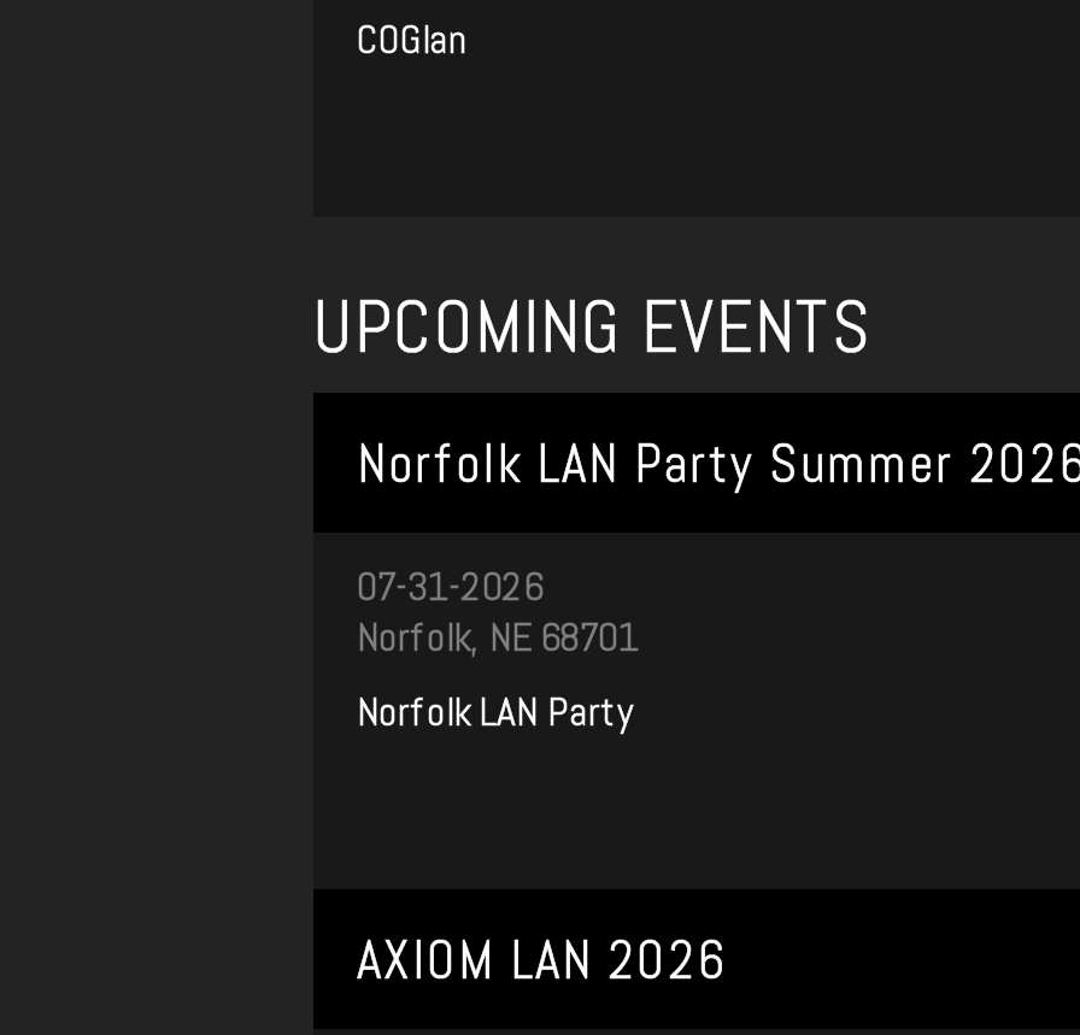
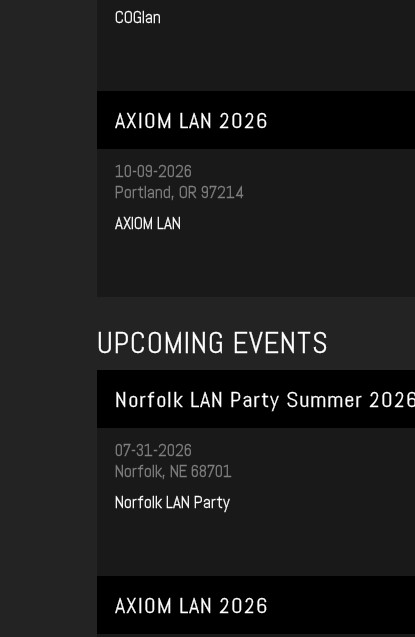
+ AXIOM LAN 2026
+ 10-09-2026
+ Portland, OR 97214
+ AXIOM LAN
